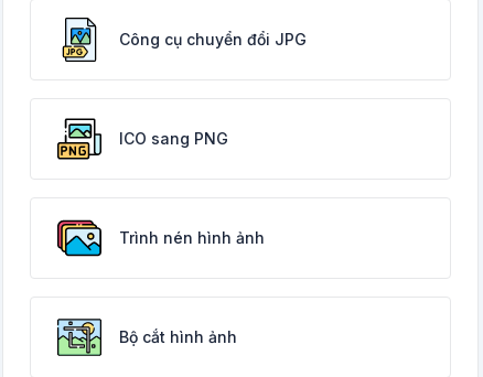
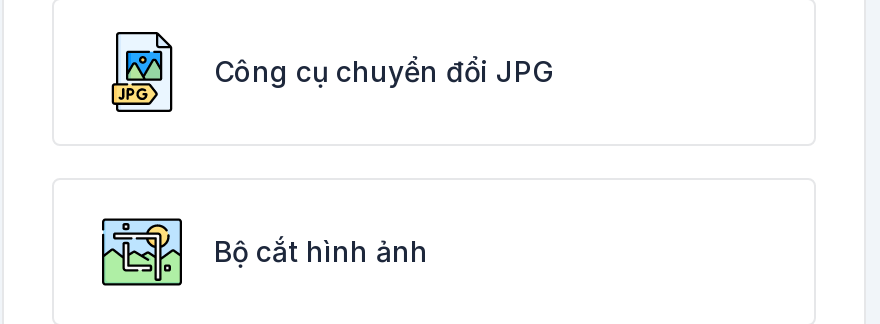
- [image]
- ICO sang PNG

- [image]
- Trình nén hình ảnh
